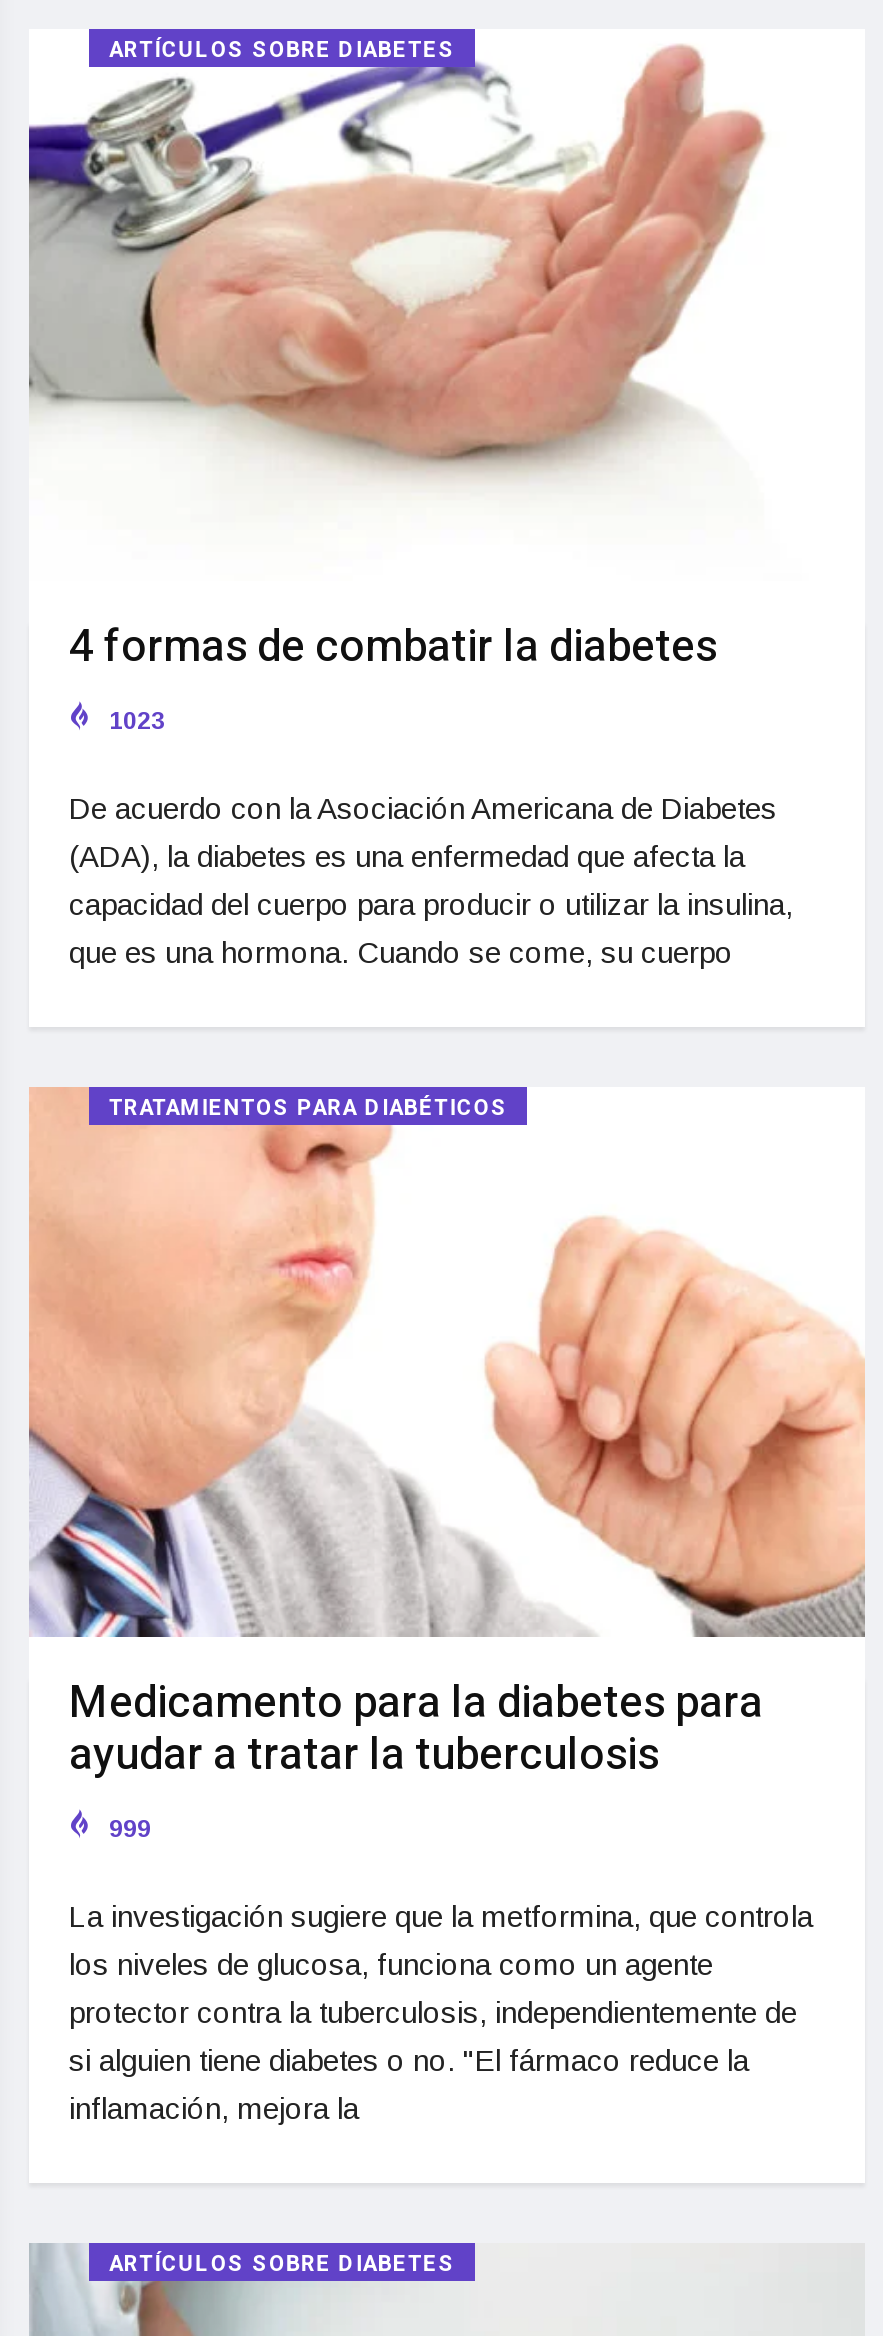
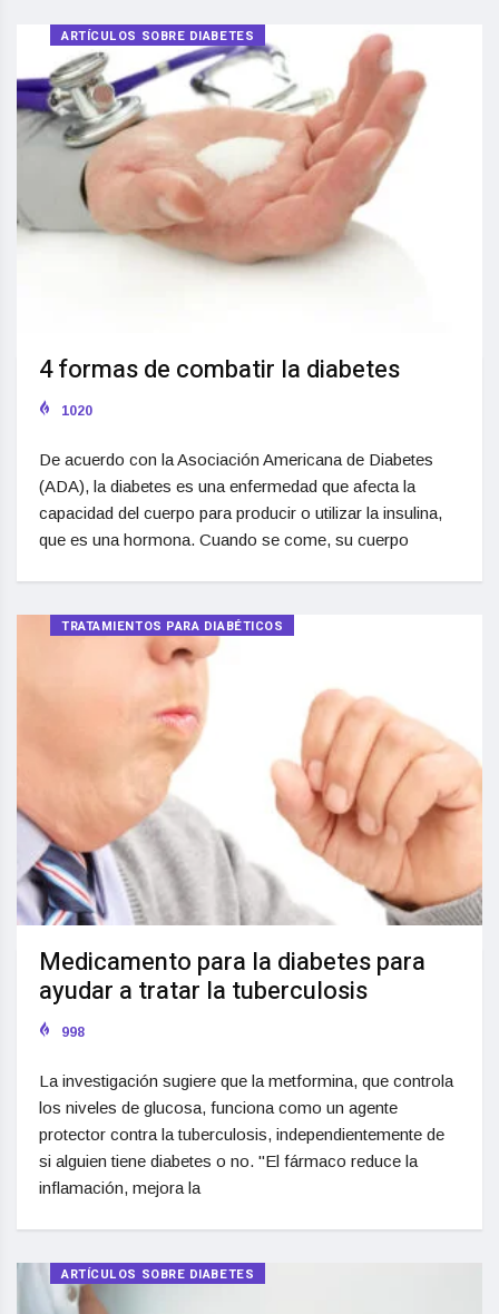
- 1023
+ 1020

- 999
+ 998
